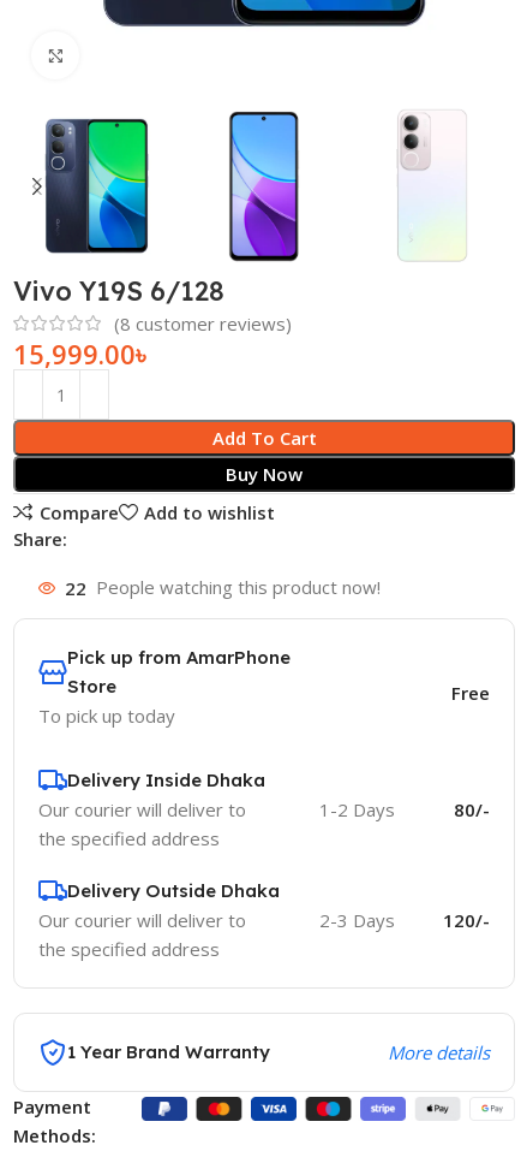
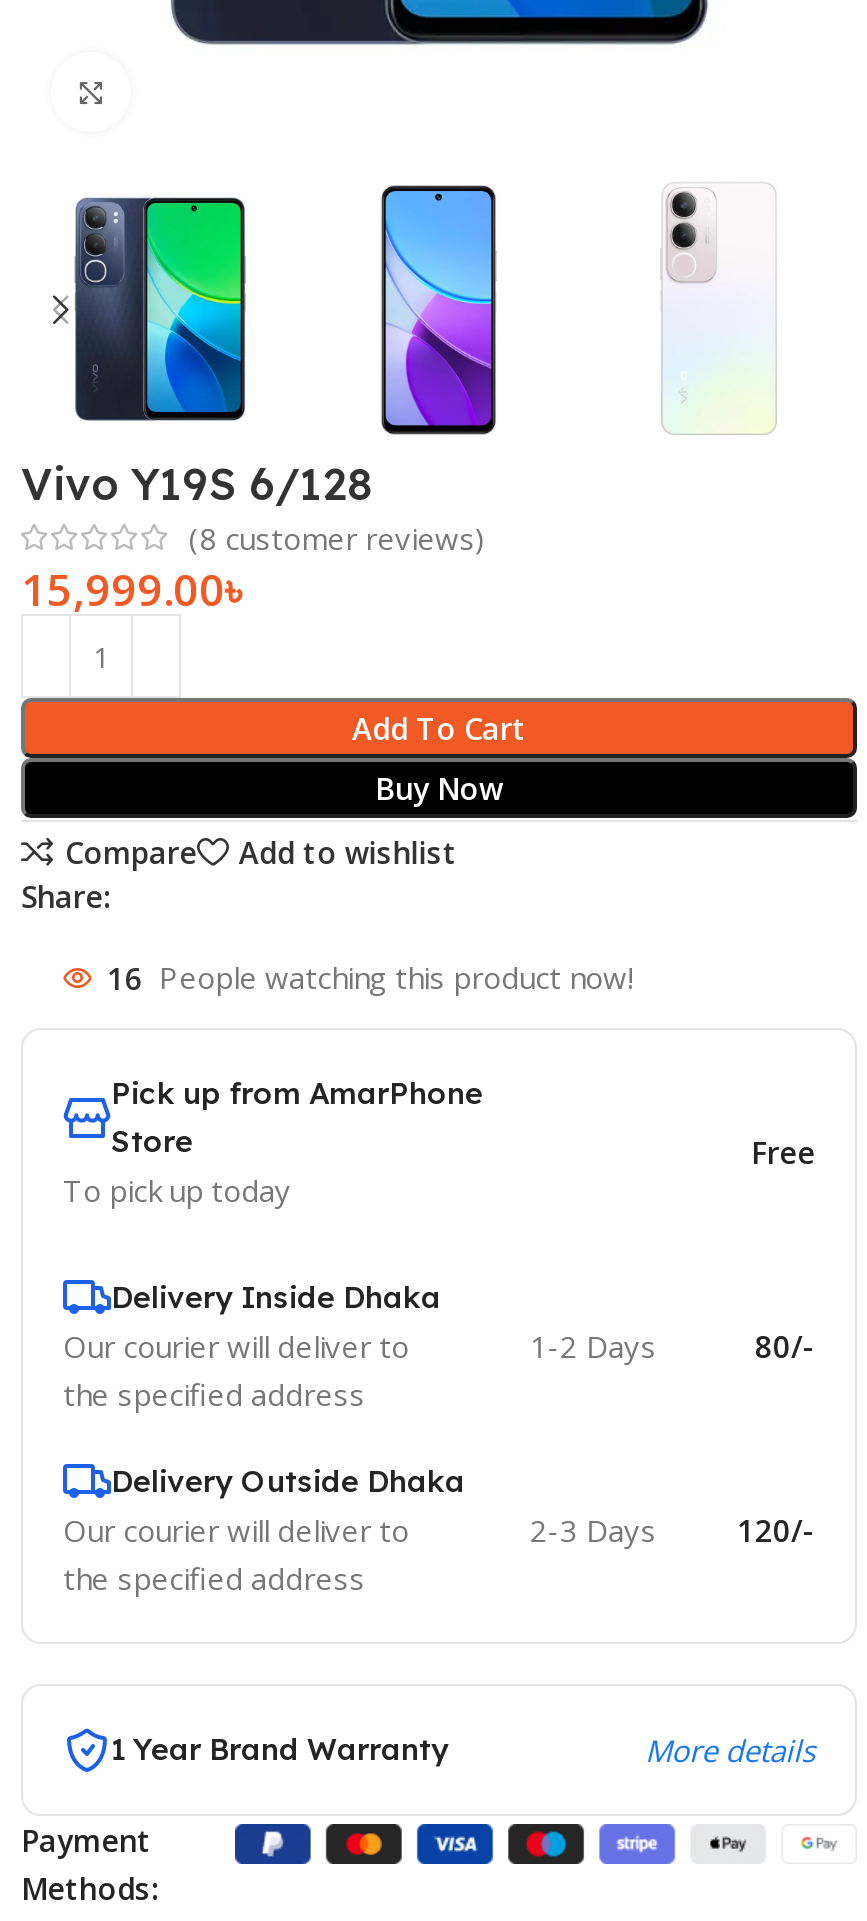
- 22 People watching this product now!
+ 16 People watching this product now!
